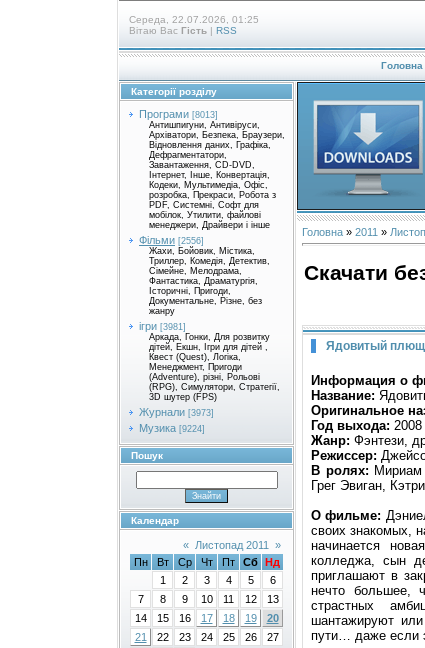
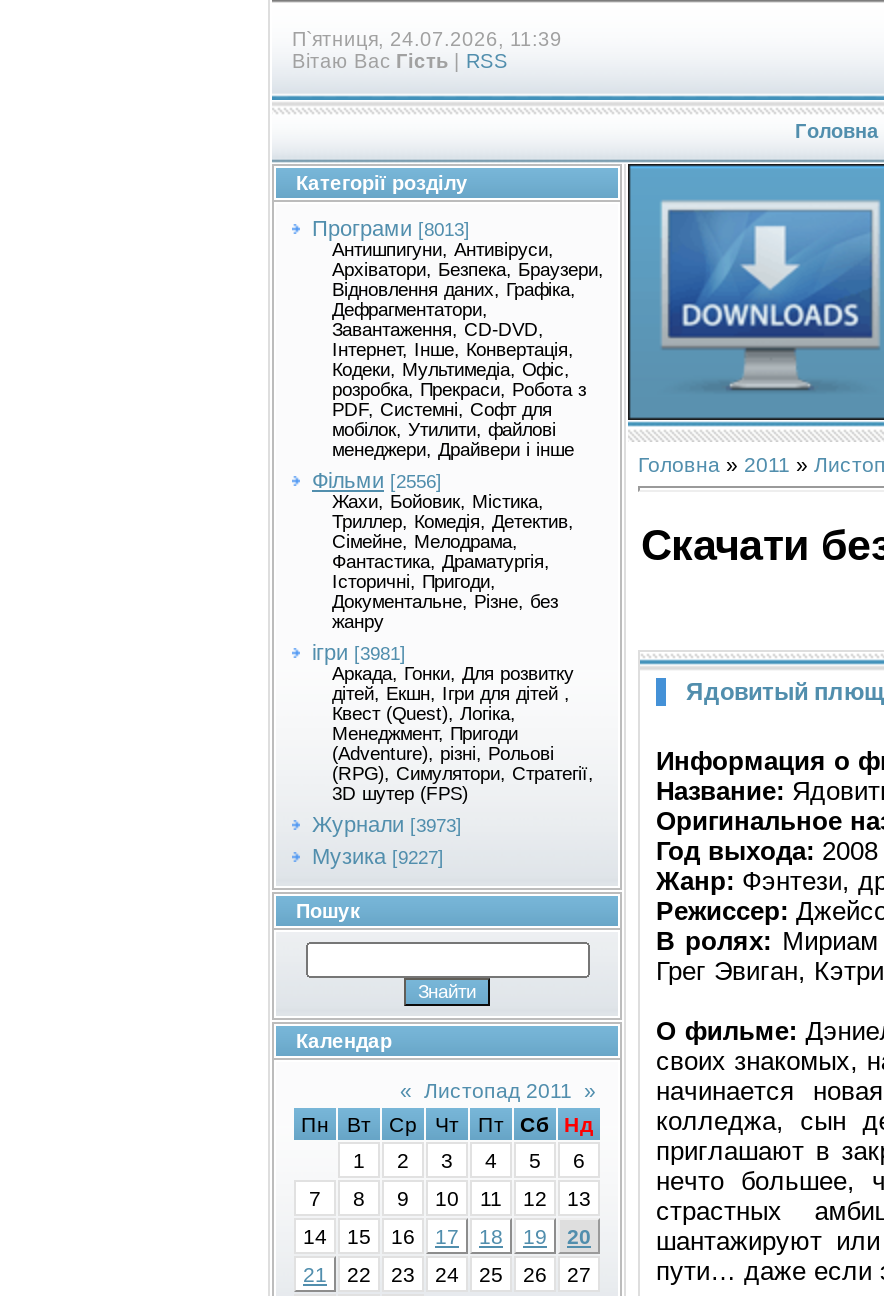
- Середа, 22.07.2026, 01:25
+ П`ятниця, 24.07.2026, 11:39

- Музика [9224]
+ Музика [9227]
